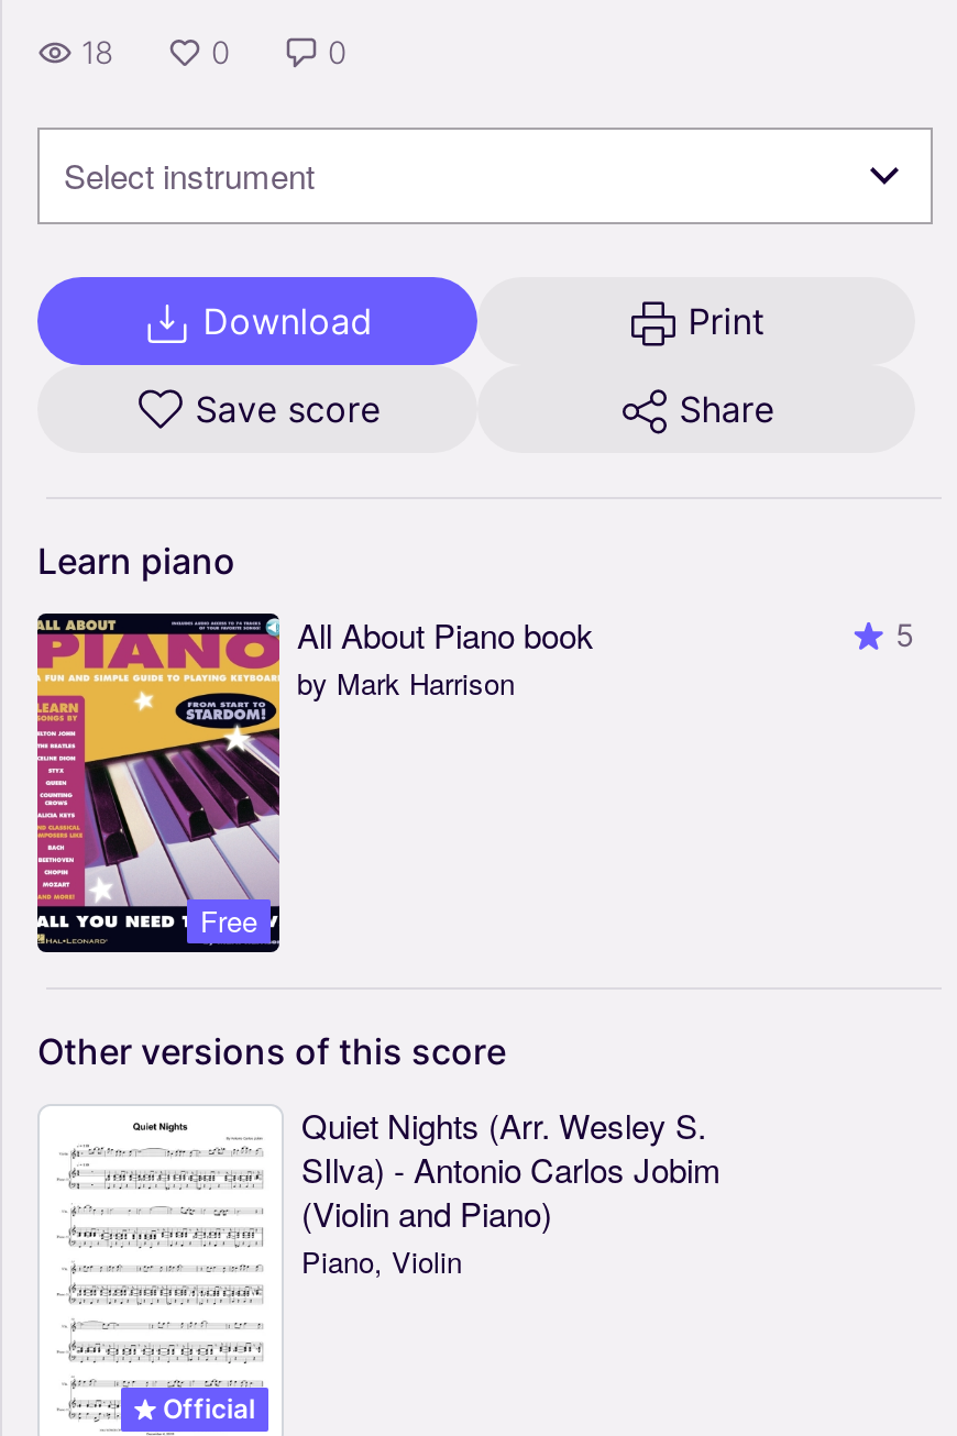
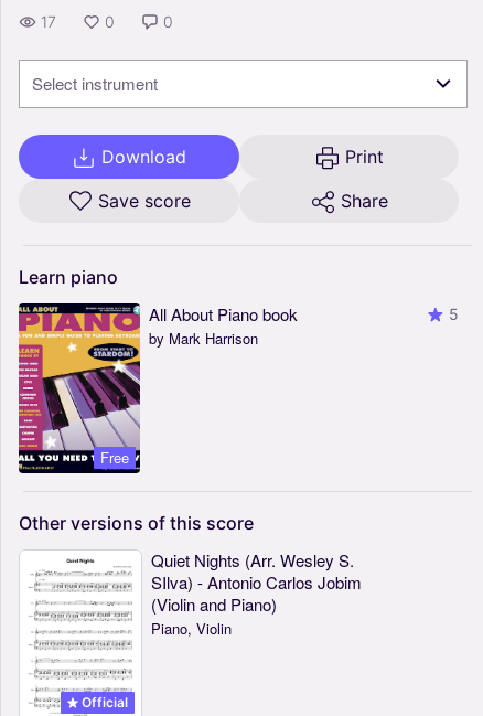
- 18
+ 17
